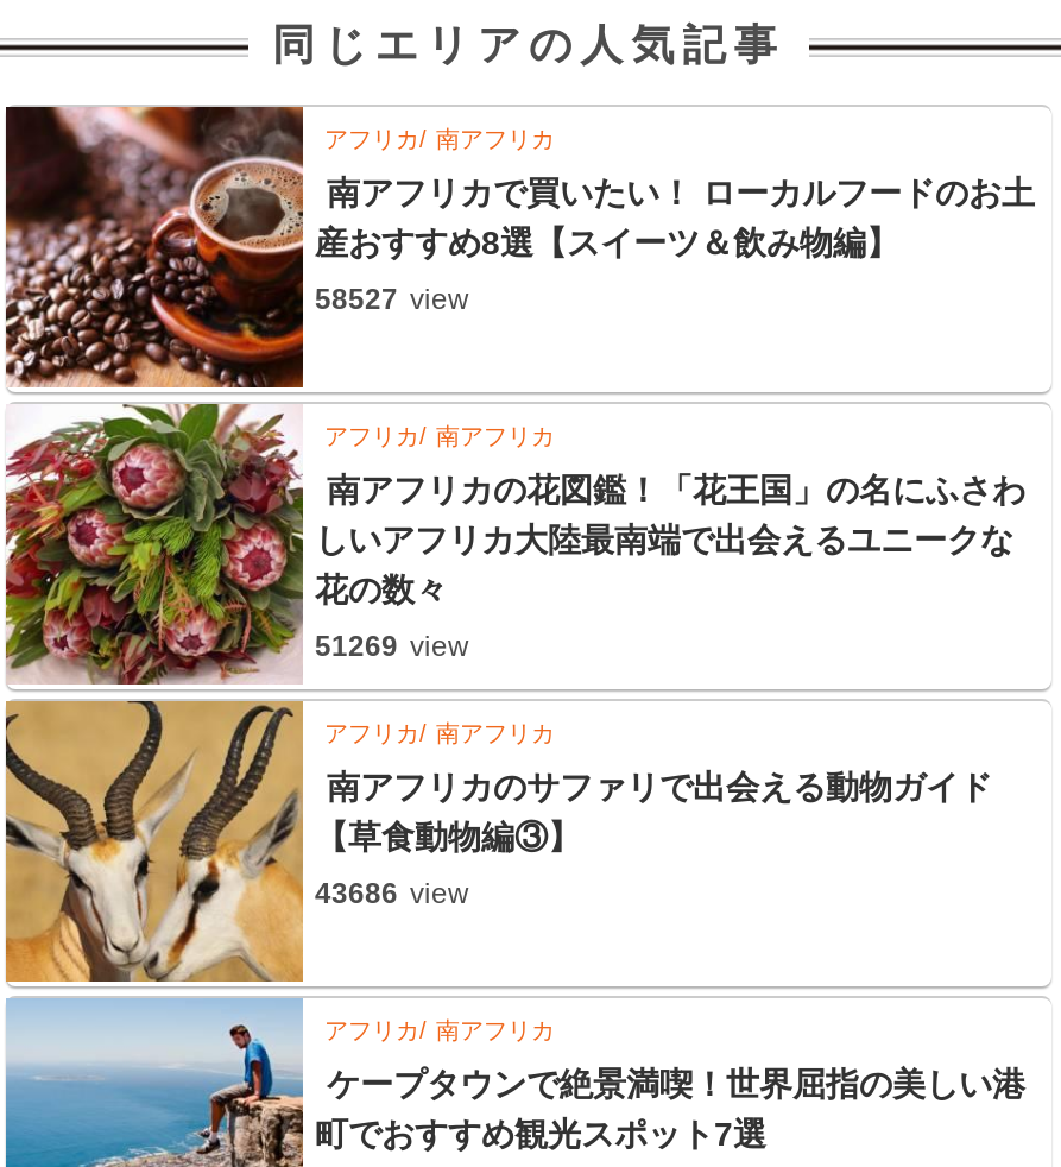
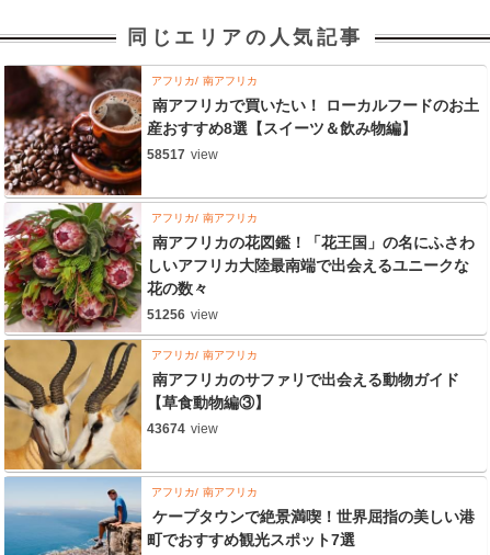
- 58527 view
+ 58517 view

- 51269 view
+ 51256 view

- 43686 view
+ 43674 view
